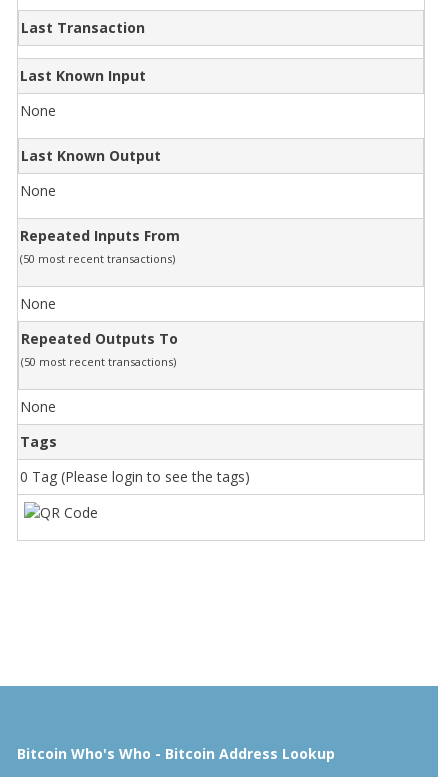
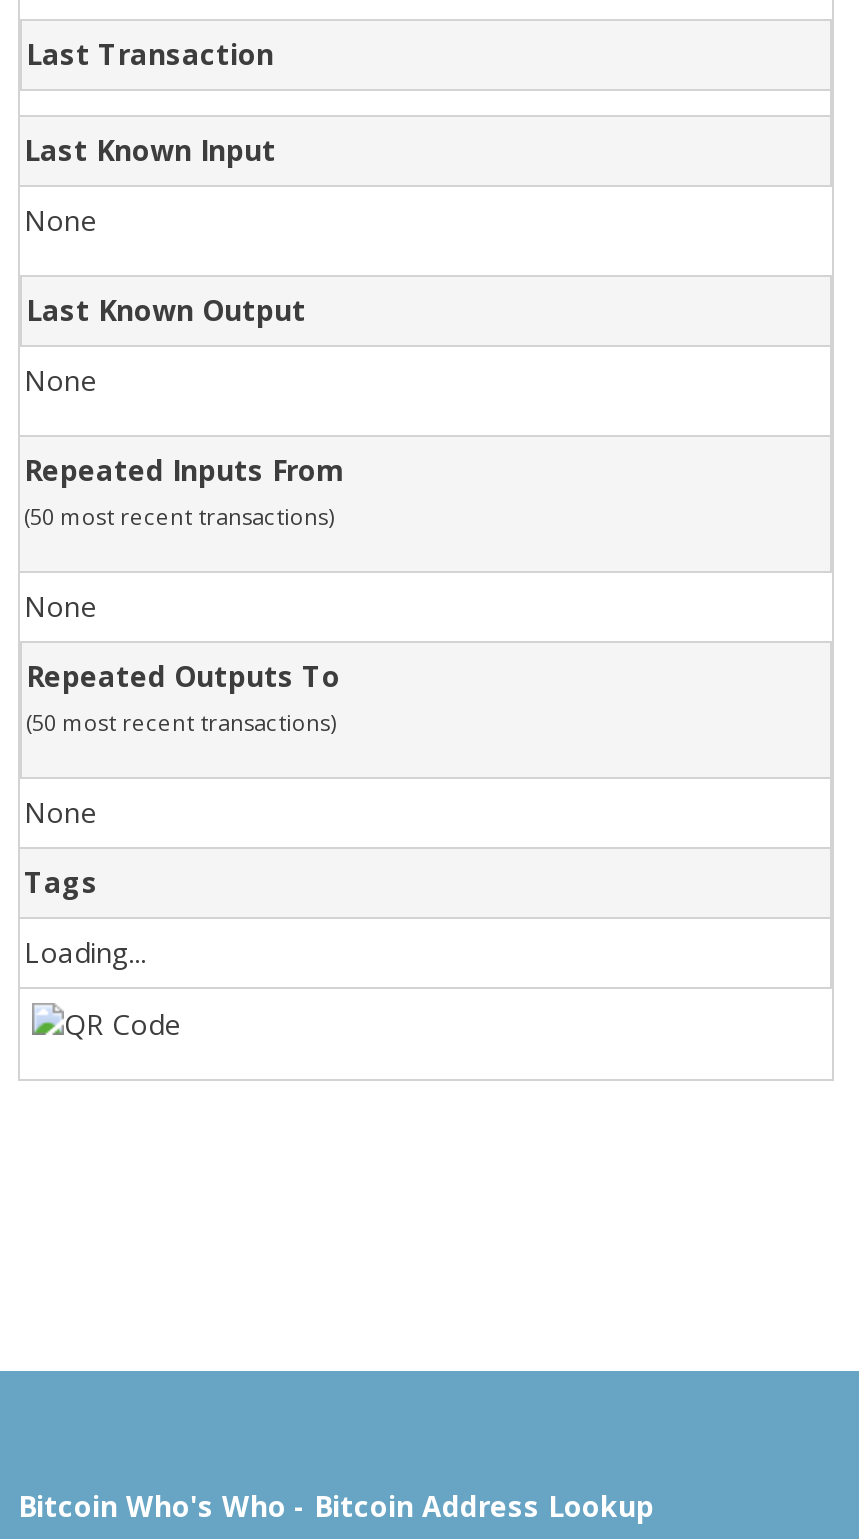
- 0 Tag (Please login to see the tags)
+ Loading...
